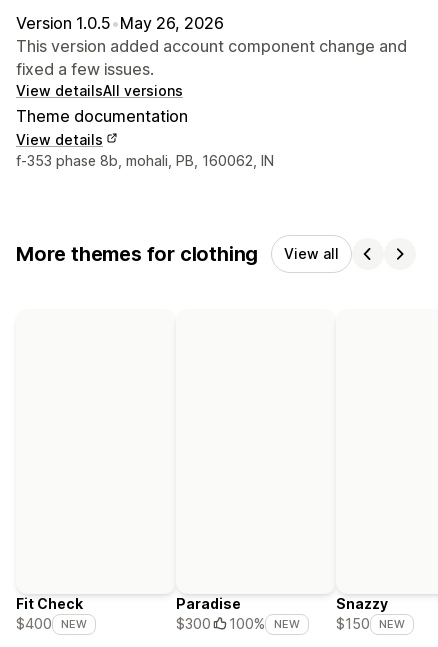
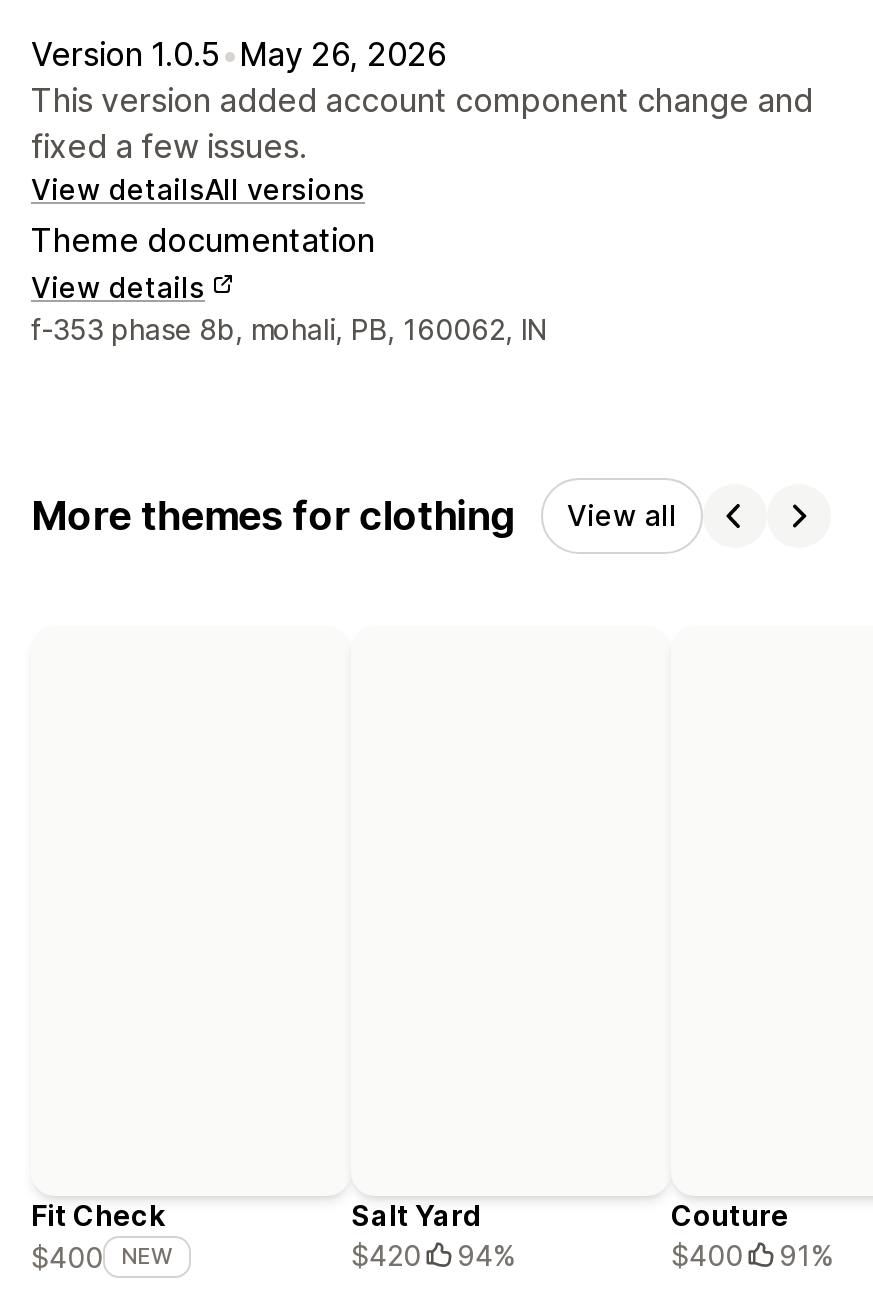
- Paradise
- $300
- 100%
- NEW
+ Salt Yard
+ $420
+ 94%

- Snazzy
- $150
- NEW
+ Couture
+ $400
+ 91%
